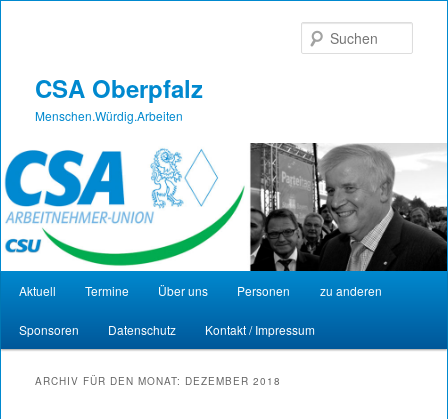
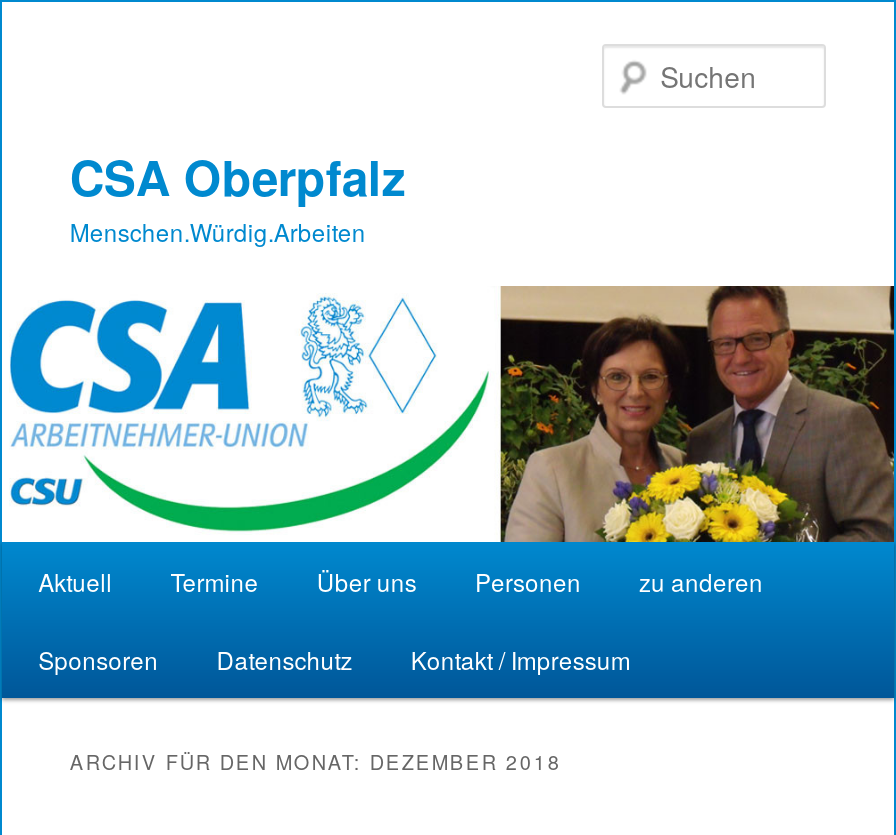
- [image]
+ [image]
